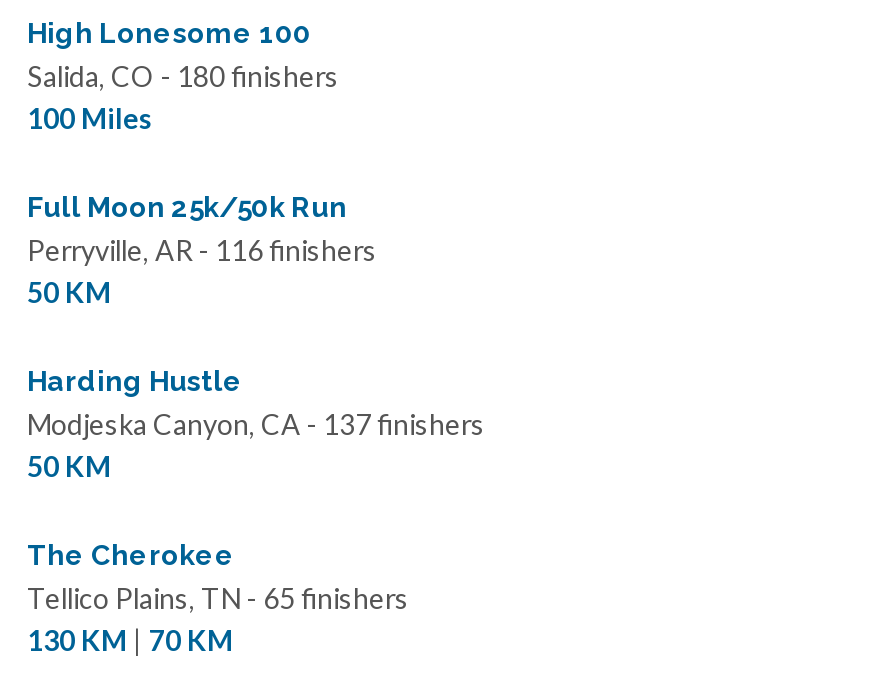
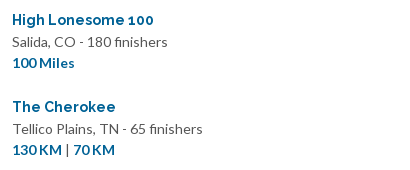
- Full Moon 25k/50k Run
- Perryville, AR - 116 finishers
- 50 KM
- Harding Hustle
- Modjeska Canyon, CA - 137 finishers
- 50 KM
